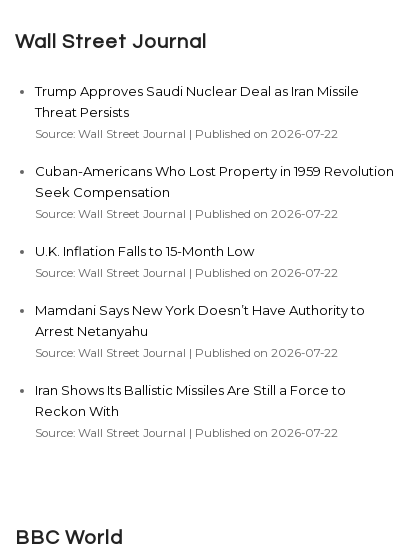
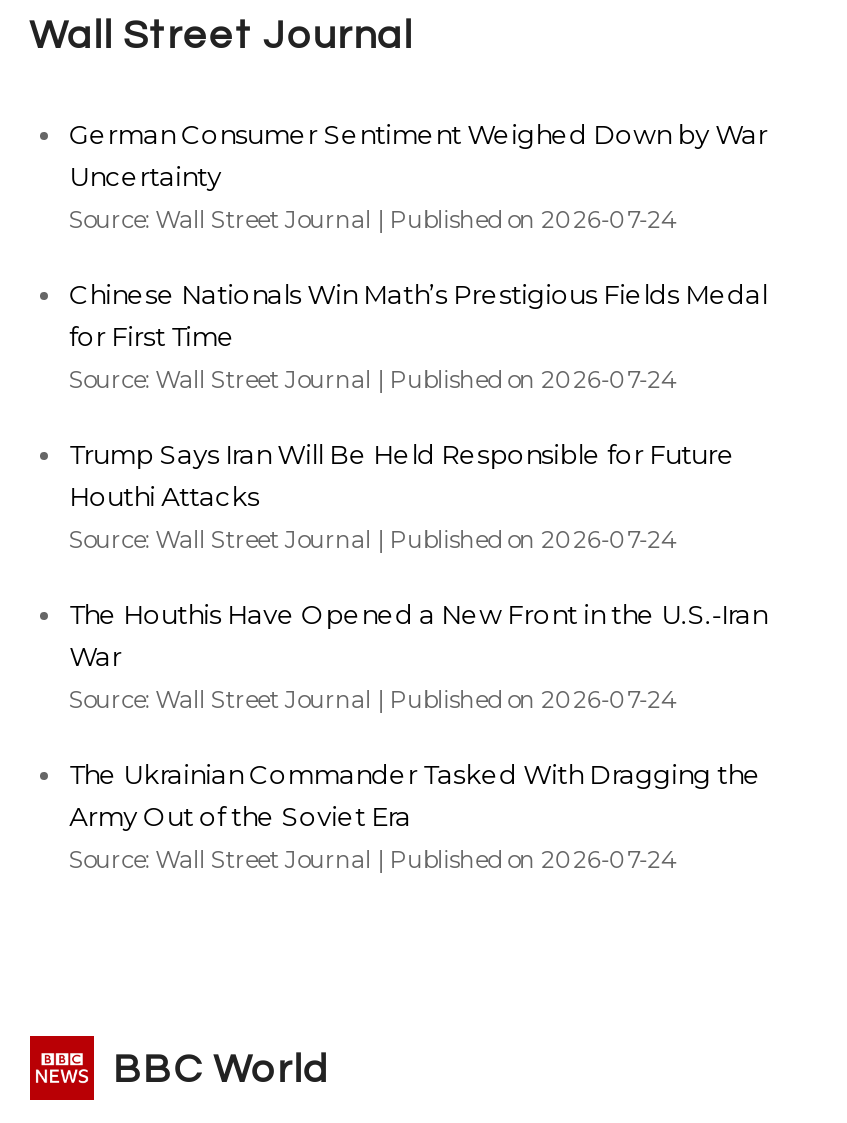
- Trump Approves Saudi Nuclear Deal as Iran Missile
- Threat Persists
- Source: Wall Street Journal Published on 2026-07-22
+ German Consumer Sentiment Weighed Down by War
+ Uncertainty
+ Source: Wall Street Journal Published on 2026-07-24

- Cuban-Americans Who Lost Property in 1959 Revolution
- Seek Compensation
- Source: Wall Street Journal Published on 2026-07-22
+ Chinese Nationals Win Math’s Prestigious Fields Medal
+ for First Time
+ Source: Wall Street Journal Published on 2026-07-24

- U.K. Inflation Falls to 15-Month Low
- Source: Wall Street Journal Published on 2026-07-22
+ Trump Says Iran Will Be Held Responsible for Future
+ Houthi Attacks
+ Source: Wall Street Journal Published on 2026-07-24

- Mamdani Says New York Doesn’t Have Authority to
- Arrest Netanyahu
- Source: Wall Street Journal Published on 2026-07-22
+ The Houthis Have Opened a New Front in the U.S.-Iran
+ War
+ Source: Wall Street Journal Published on 2026-07-24

- Iran Shows Its Ballistic Missiles Are Still a Force to
- Reckon With
- Source: Wall Street Journal Published on 2026-07-22
+ The Ukrainian Commander Tasked With Dragging the
+ Army Out of the Soviet Era
+ Source: Wall Street Journal Published on 2026-07-24
